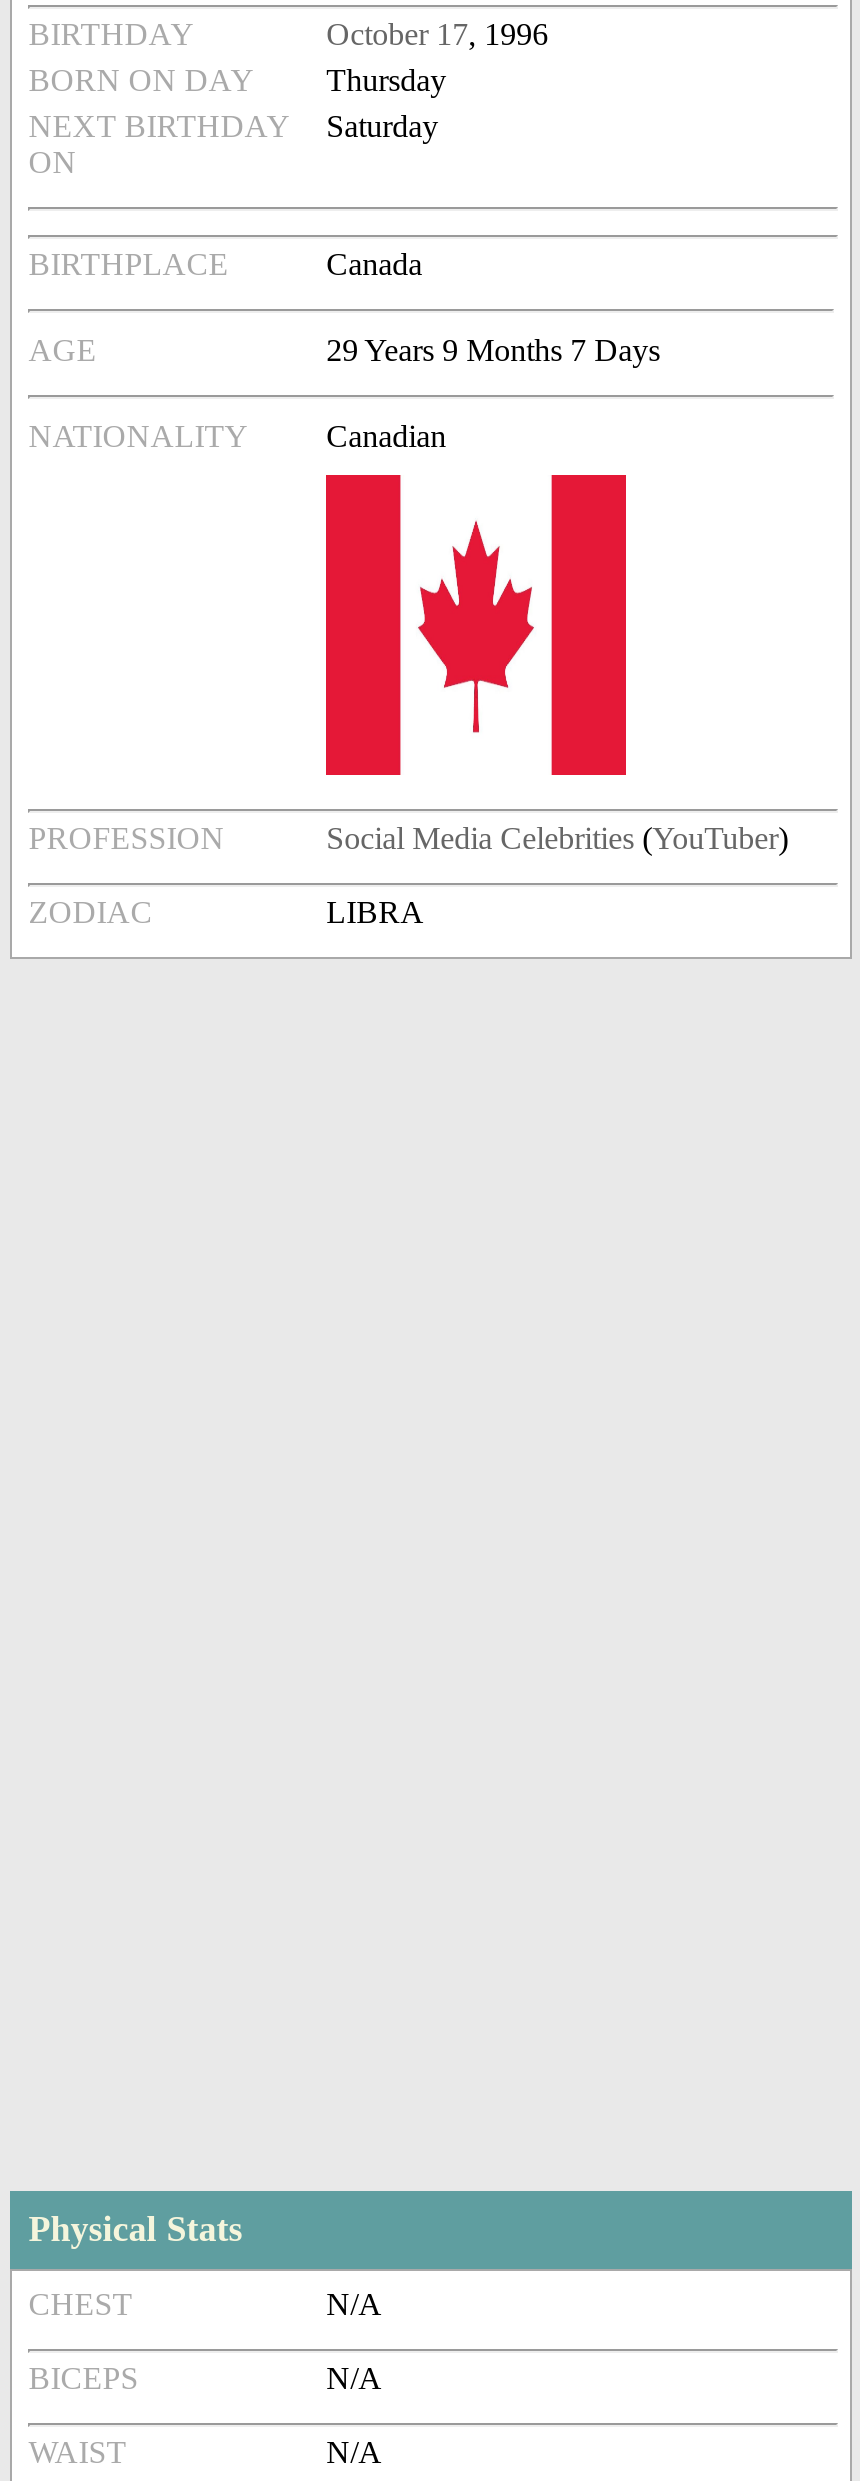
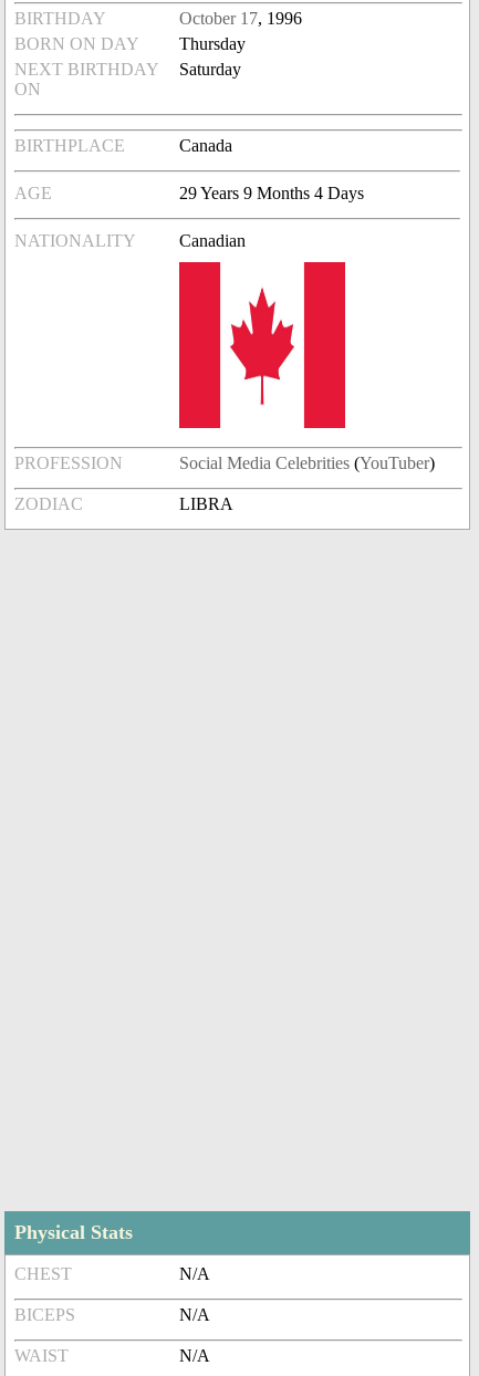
- 29 Years 9 Months 7 Days
+ 29 Years 9 Months 4 Days
